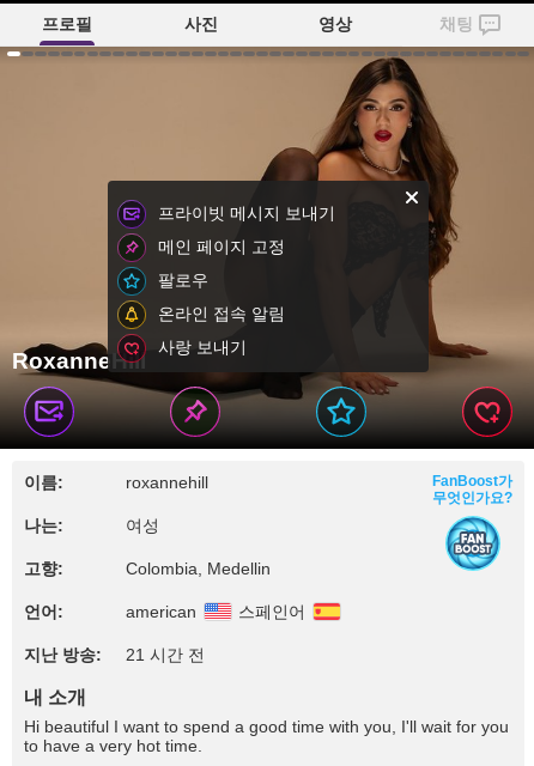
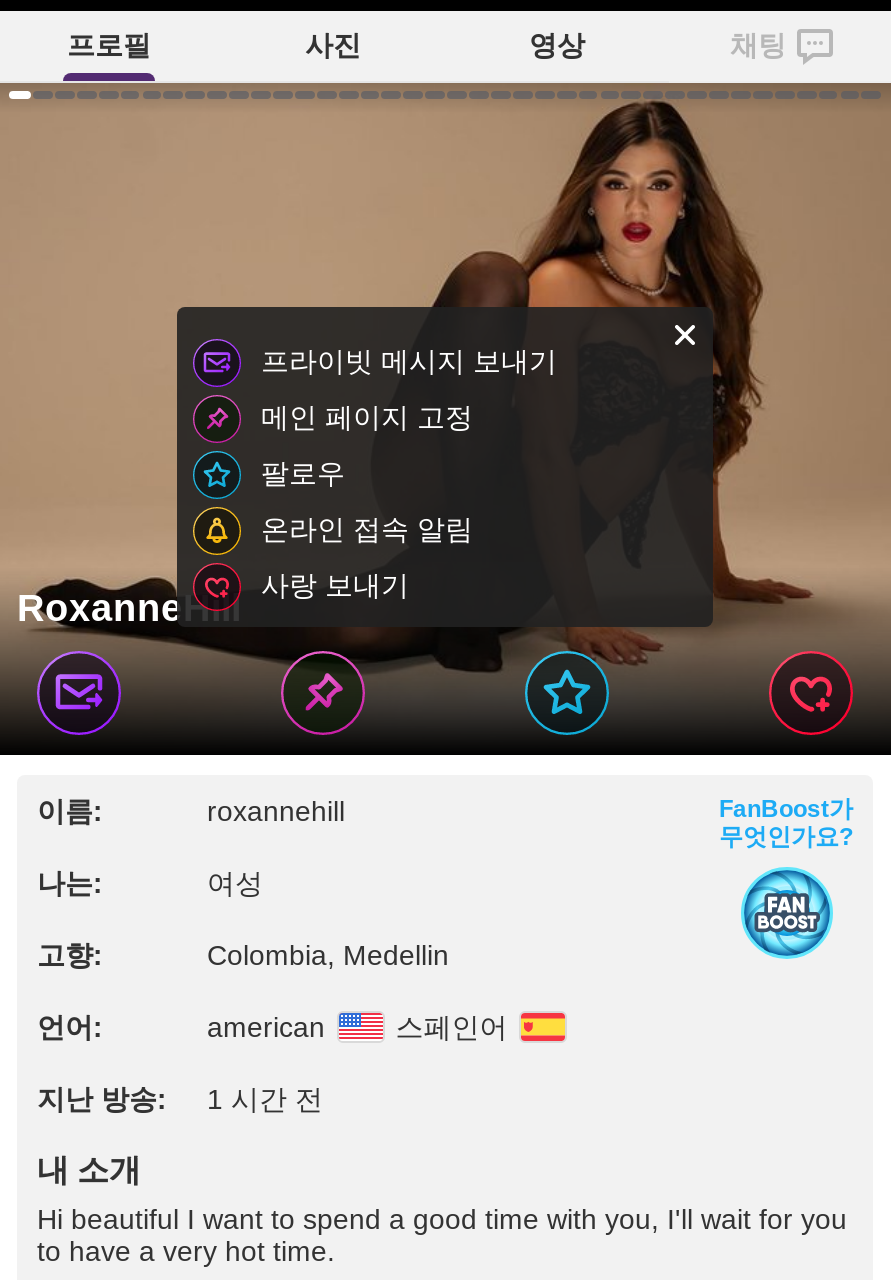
- 지난 방송: 21 시간 전
+ 지난 방송: 1 시간 전
